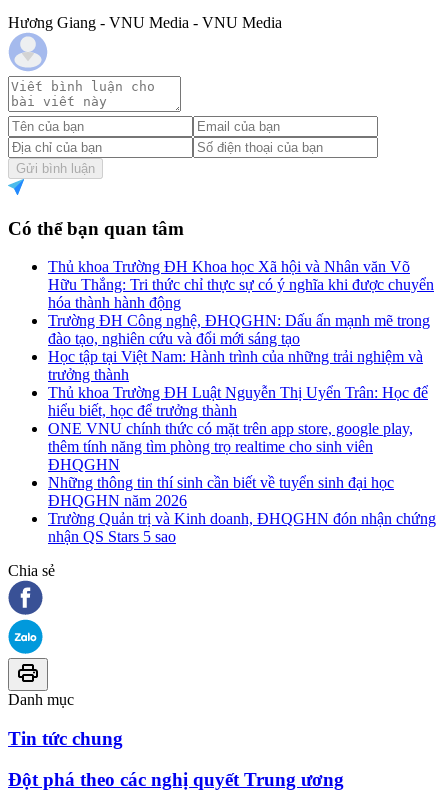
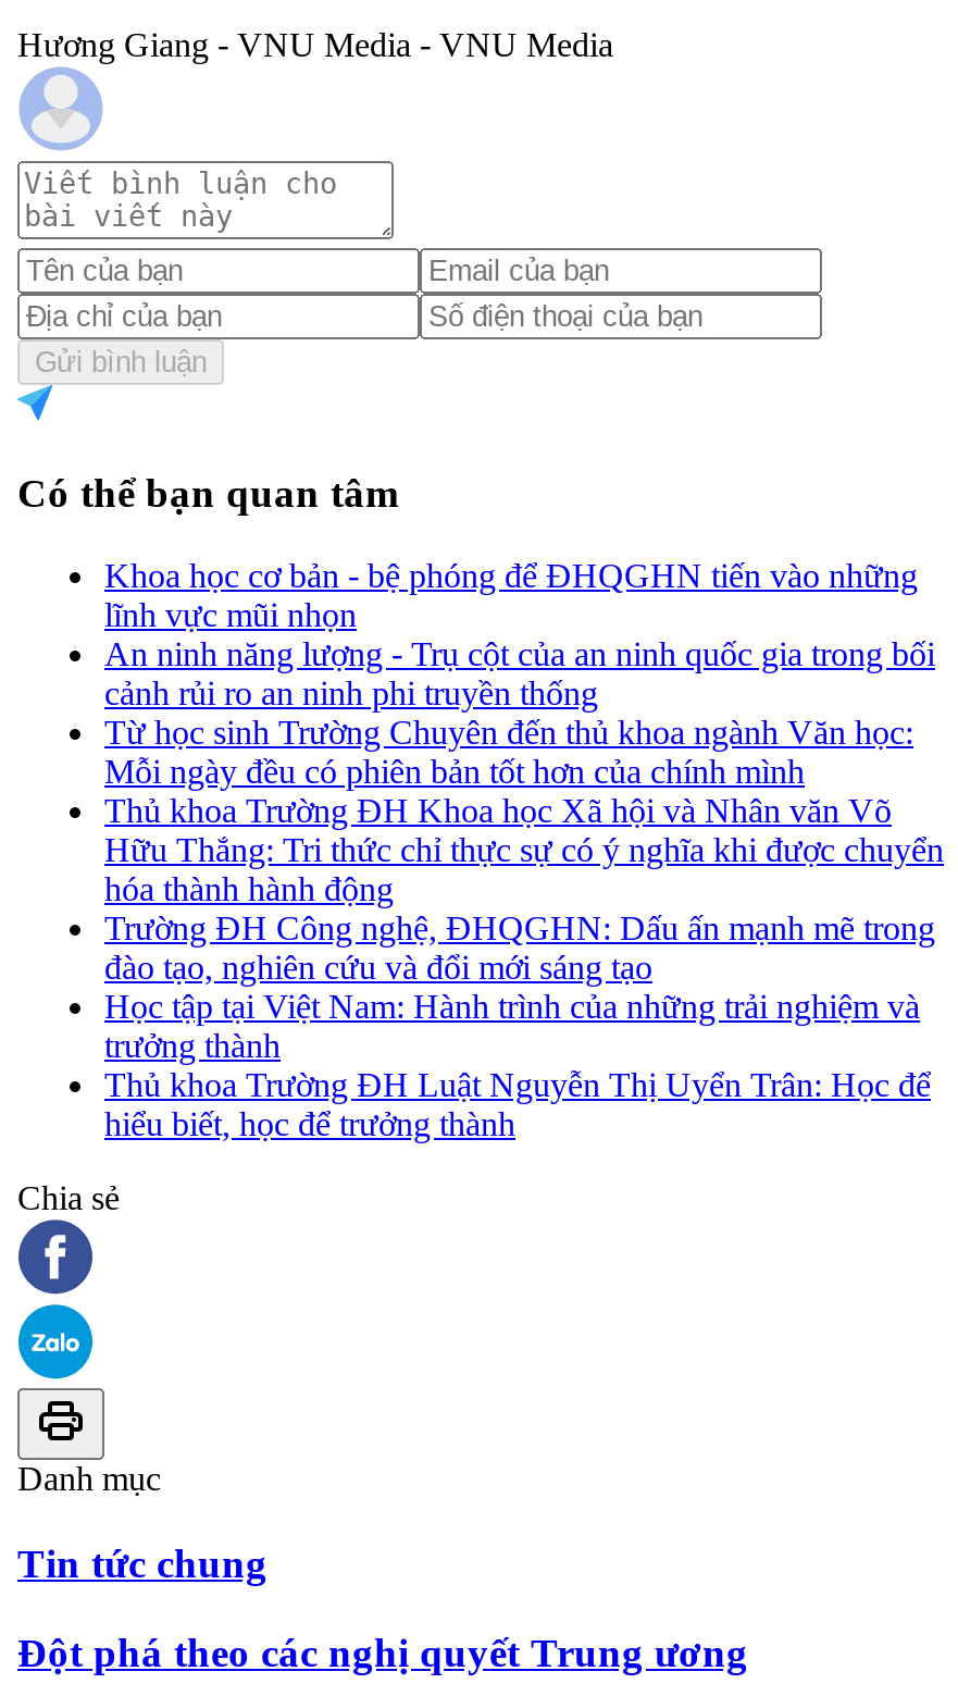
+ Khoa học cơ bản - bệ phóng để ĐHQGHN tiến vào những
+ lĩnh vực mũi nhọn
+ An ninh năng lượng - Trụ cột của an ninh quốc gia trong bối
+ cảnh rủi ro an ninh phi truyền thống
+ Từ học sinh Trường Chuyên đến thủ khoa ngành Văn học:
+ Mỗi ngày đều có phiên bản tốt hơn của chính mình

moved down: Thủ khoa Trường ĐH Khoa học Xã hội và Nhân văn Võ | Hữu Thắng: Tri thức chỉ thực sự có ý nghĩa khi được chuyển | hóa thành hành động | ... | Thủ khoa Trường ĐH Luật Nguyễn Thị Uyển Trân: Học để | hiểu biết, học để trưởng thành

- ONE VNU chính thức có mặt trên app store, google play,
- thêm tính năng tìm phòng trọ realtime cho sinh viên
- ĐHQGHN
- Những thông tin thí sinh cần biết về tuyển sinh đại học
- ĐHQGHN năm 2026
- Trường Quản trị và Kinh doanh, ĐHQGHN đón nhận chứng
- nhận QS Stars 5 sao
